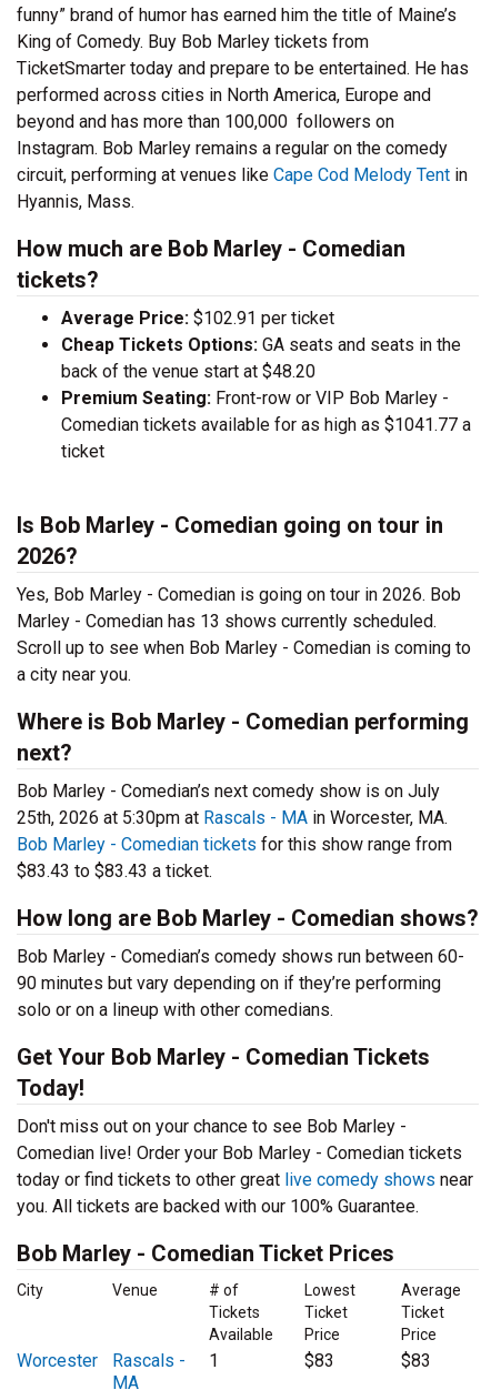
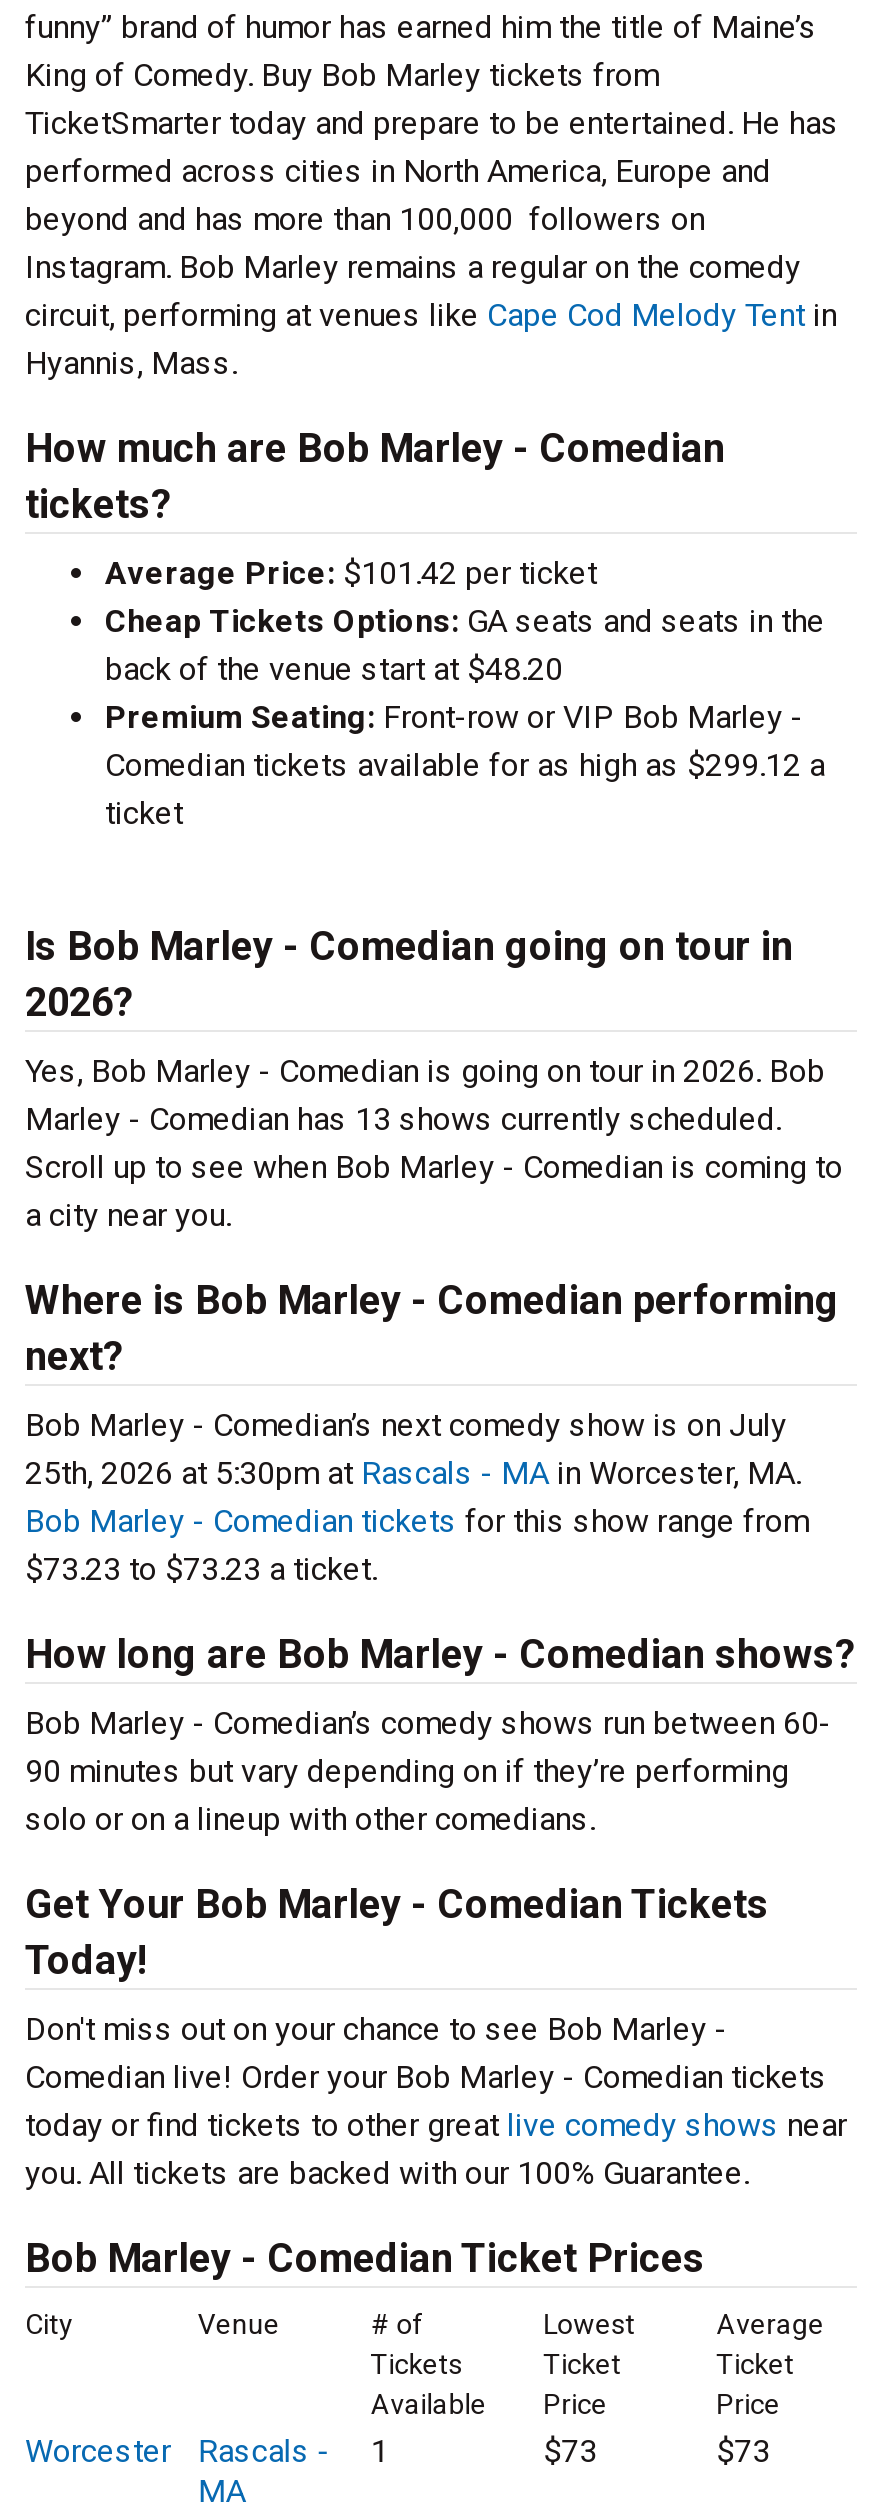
- Average Price: $102.91 per ticket
+ Average Price: $101.42 per ticket

- Comedian tickets available for as high as $1041.77 a
+ Comedian tickets available for as high as $299.12 a

- $83.43 to $83.43 a ticket.
+ $73.23 to $73.23 a ticket.

- $83
+ $73

- $83
+ $73
